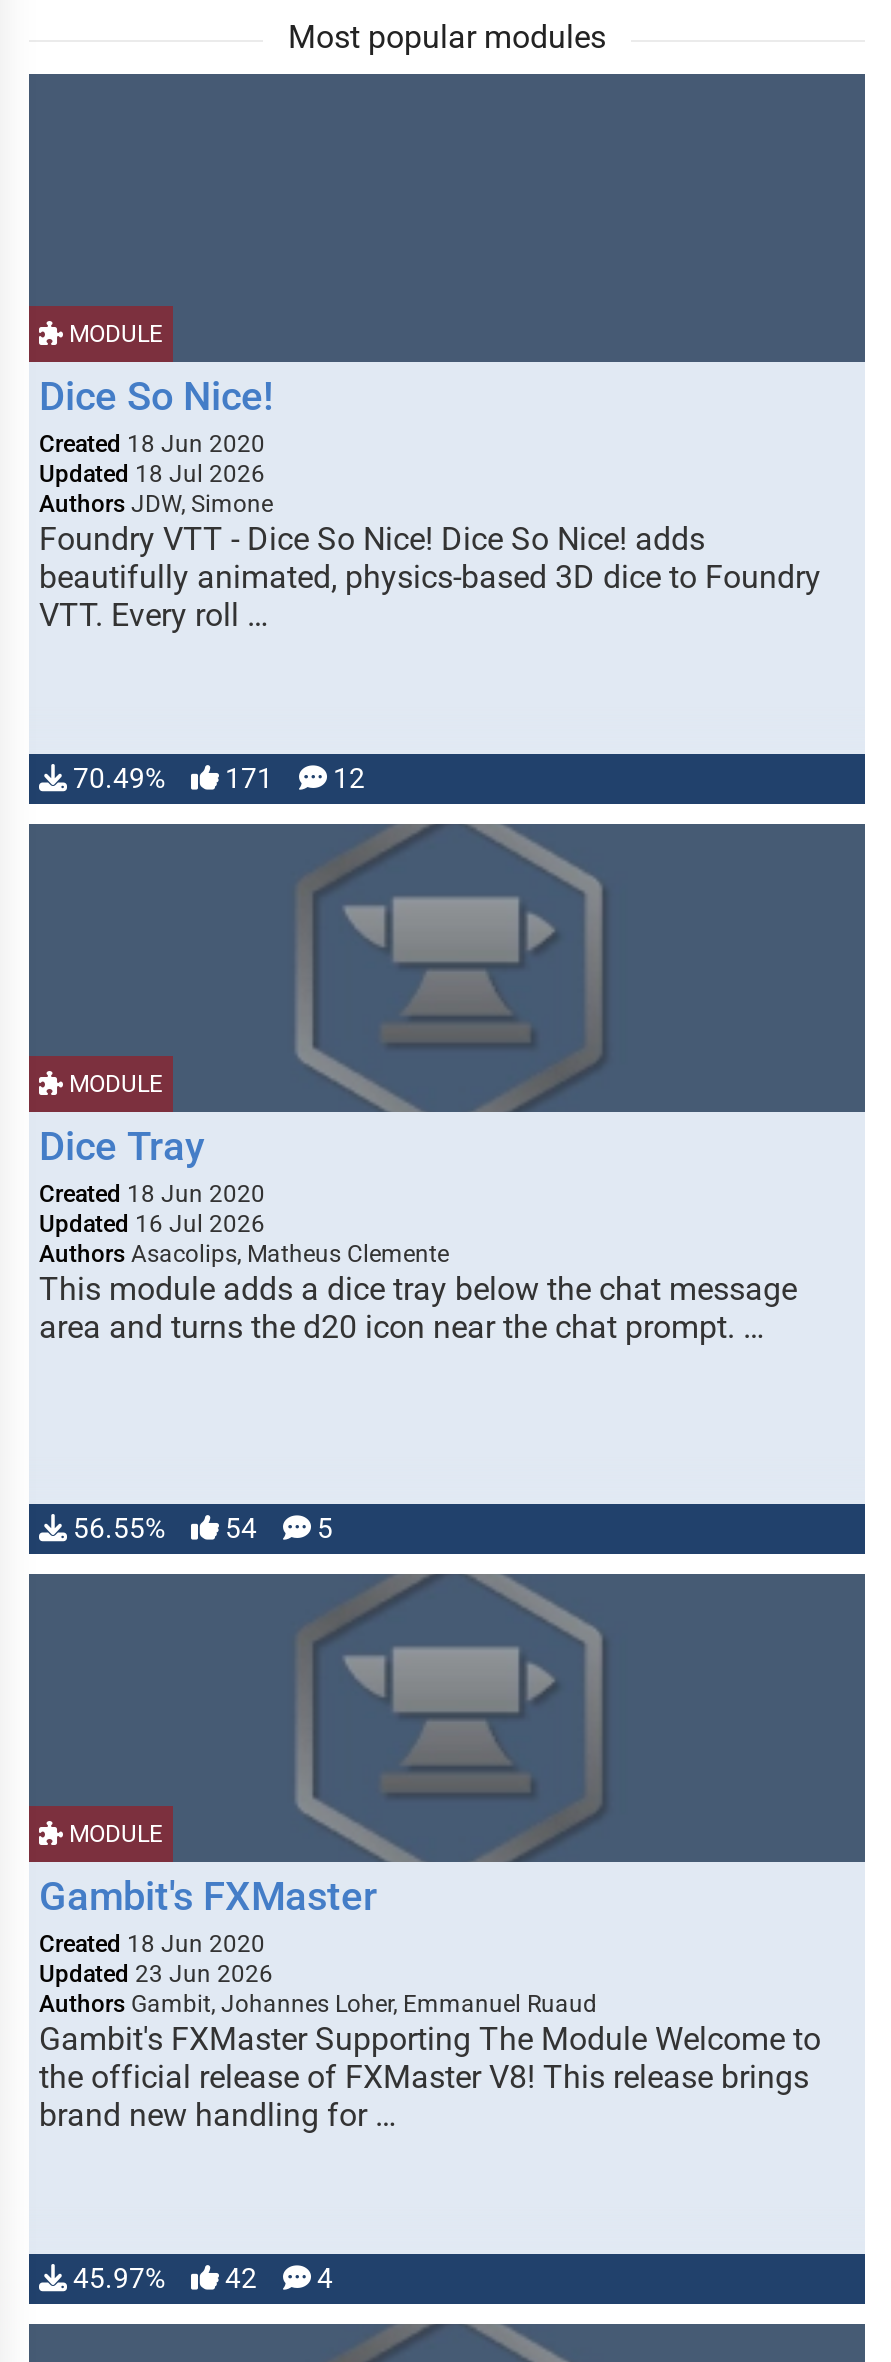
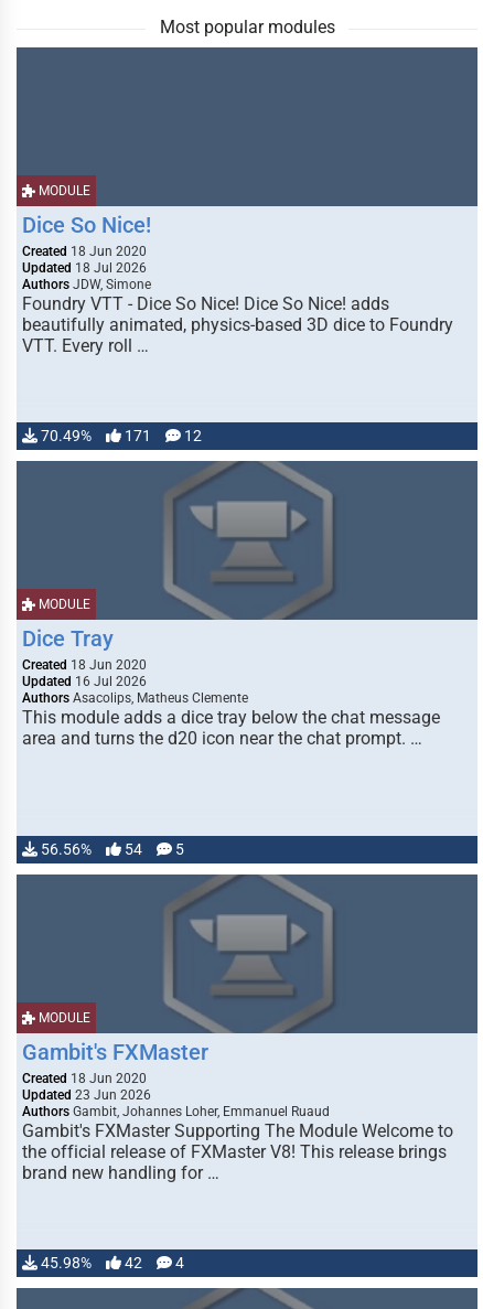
- 56.55% 54 5
+ 56.56% 54 5

- 45.97% 42 4
+ 45.98% 42 4
